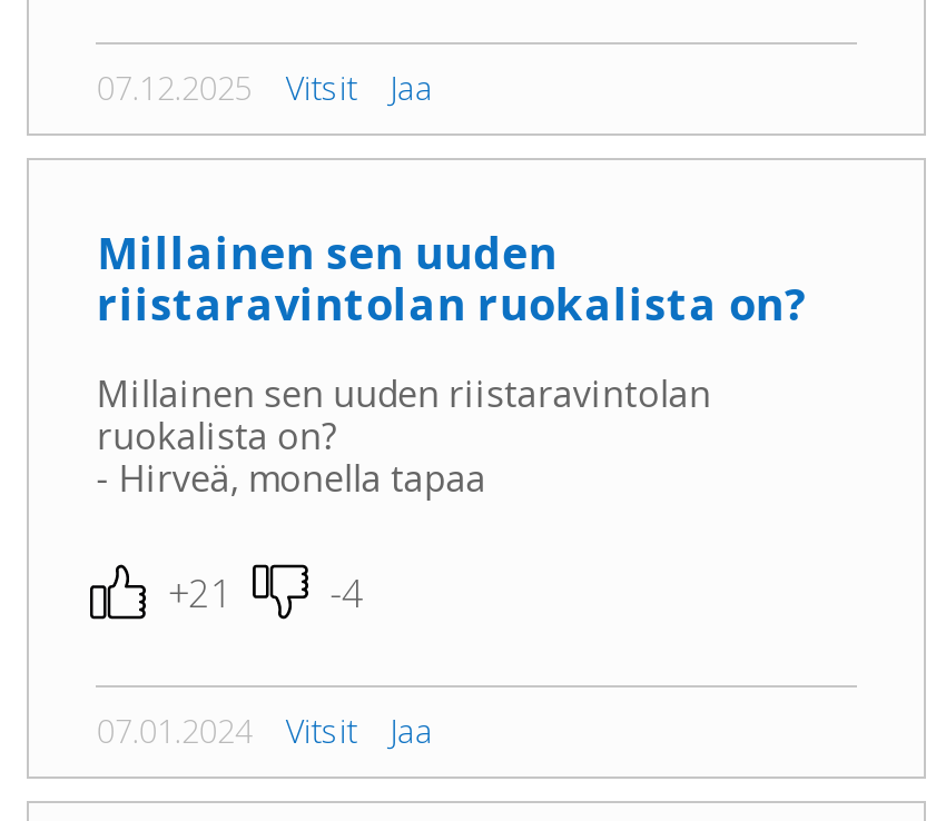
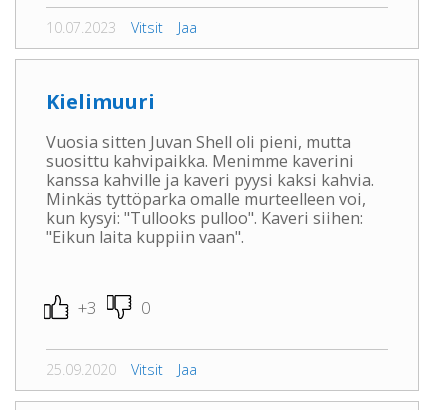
- 07.12.2025 Vitsit Jaa
+ 10.07.2023 Vitsit Jaa

- Millainen sen uuden
- riistaravintolan ruokalista on?
+ Kielimuuri

- Millainen sen uuden riistaravintolan
- ruokalista on?
- - Hirveä, monella tapaa
+ Vuosia sitten Juvan Shell oli pieni, mutta
+ suosittu kahvipaikka. Menimme kaverini
+ kanssa kahville ja kaveri pyysi kaksi kahvia.
+ Minkäs tyttöparka omalle murteelleen voi,
+ kun kysyi: "Tullooks pulloo". Kaveri siihen:
+ "Eikun laita kuppiin vaan".

- +21
- -4
+ +3
+ 0

- 07.01.2024 Vitsit Jaa
+ 25.09.2020 Vitsit Jaa
